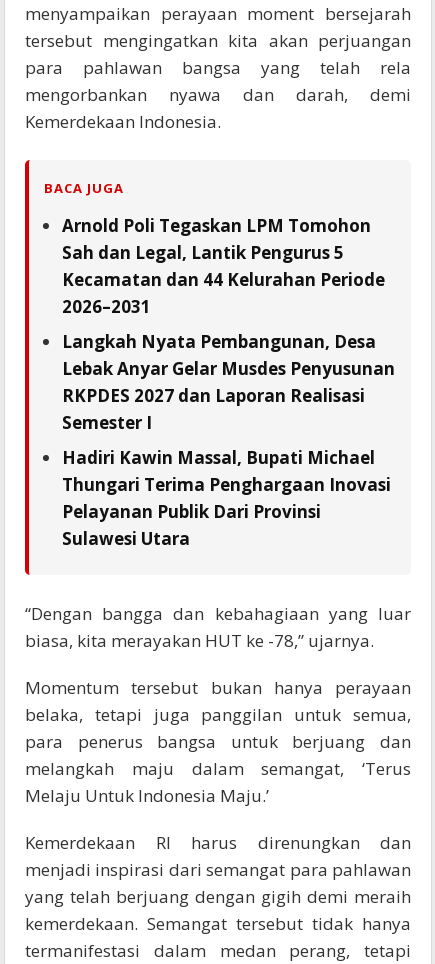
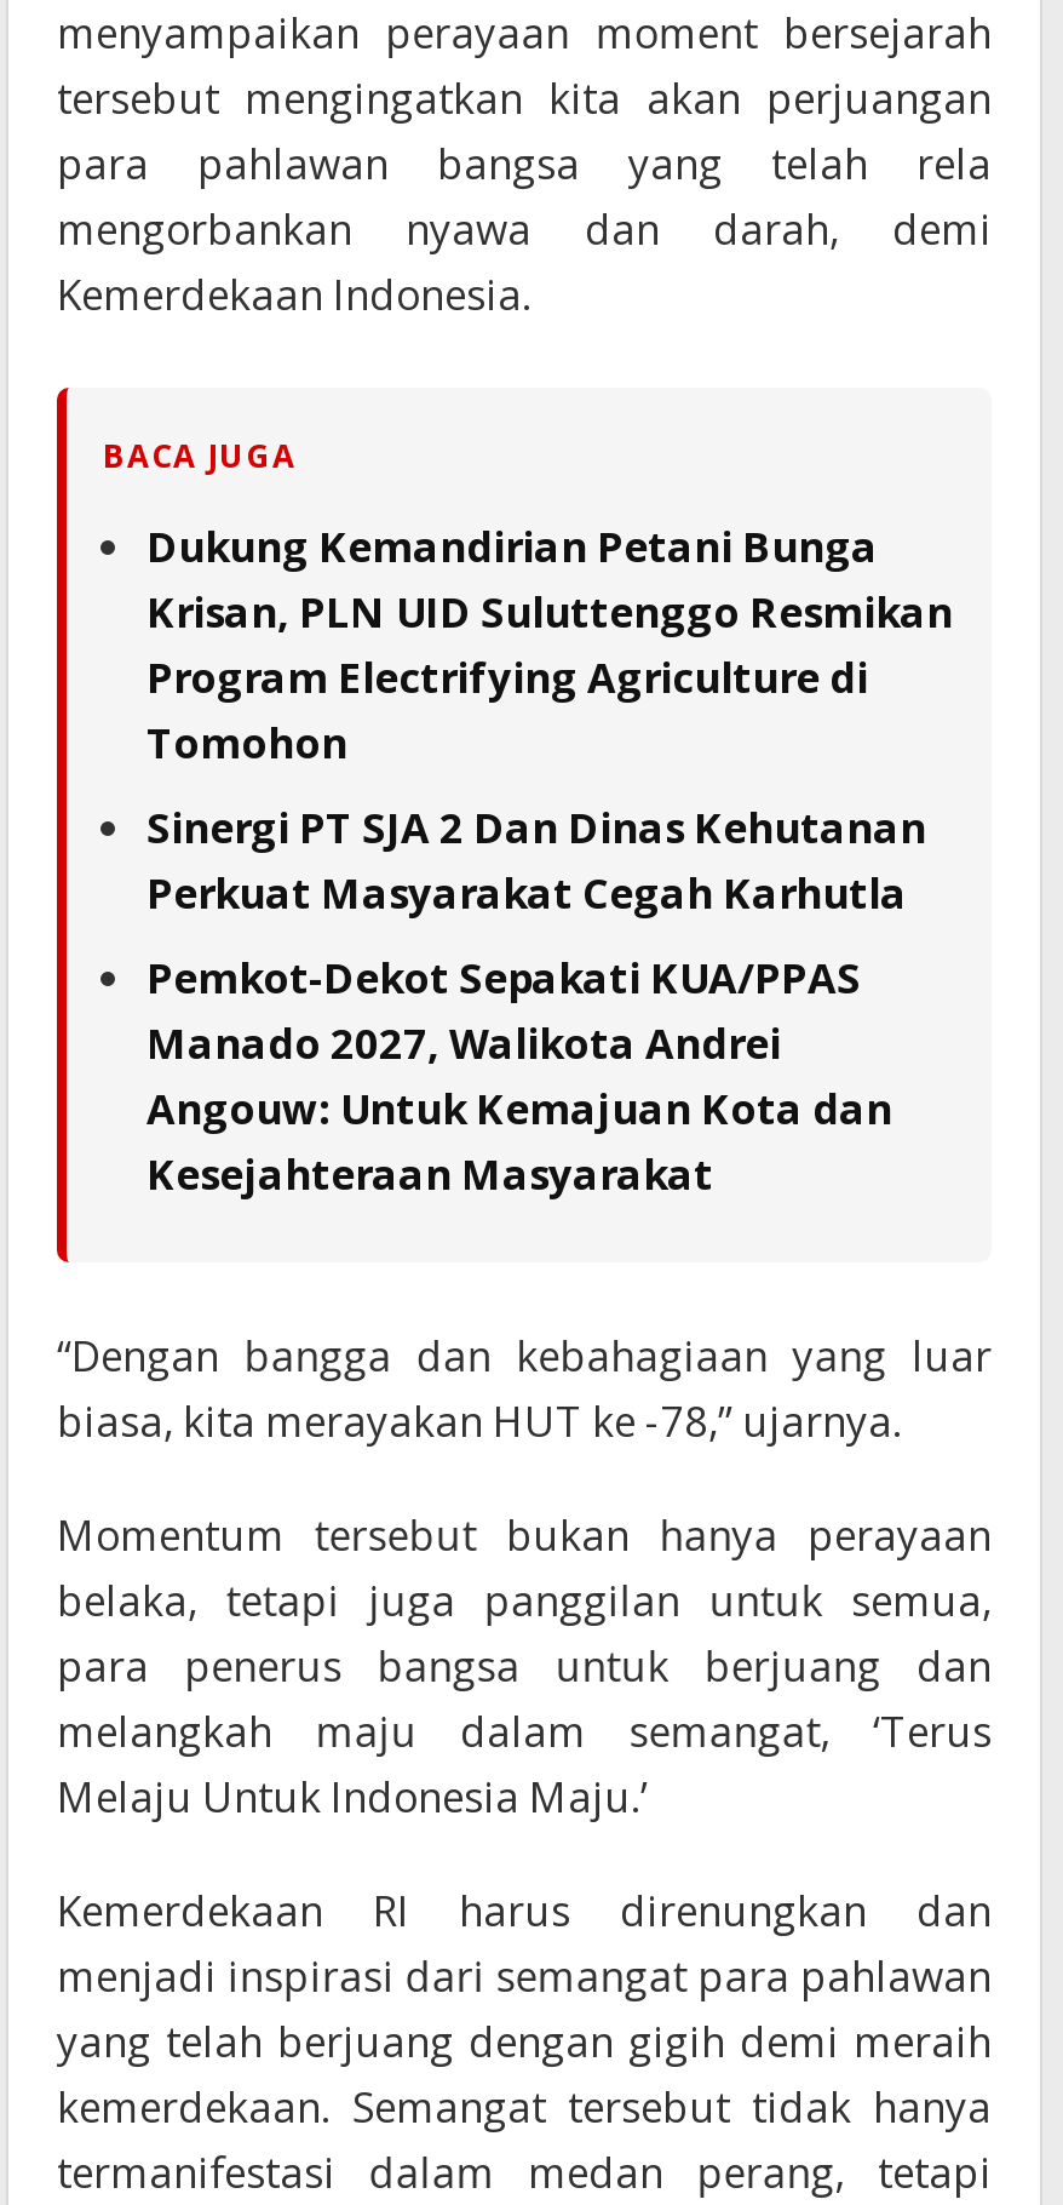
- Arnold Poli Tegaskan LPM Tomohon
- Sah dan Legal, Lantik Pengurus 5
- Kecamatan dan 44 Kelurahan Periode
- 2026–2031
+ Dukung Kemandirian Petani Bunga
+ Krisan, PLN UID Suluttenggo Resmikan
+ Program Electrifying Agriculture di
+ Tomohon

- Langkah Nyata Pembangunan, Desa
- Lebak Anyar Gelar Musdes Penyusunan
- RKPDES 2027 dan Laporan Realisasi
- Semester I
+ Sinergi PT SJA 2 Dan Dinas Kehutanan
+ Perkuat Masyarakat Cegah Karhutla

- Hadiri Kawin Massal, Bupati Michael
- Thungari Terima Penghargaan Inovasi
- Pelayanan Publik Dari Provinsi
- Sulawesi Utara
+ Pemkot-Dekot Sepakati KUA/PPAS
+ Manado 2027, Walikota Andrei
+ Angouw: Untuk Kemajuan Kota dan
+ Kesejahteraan Masyarakat
